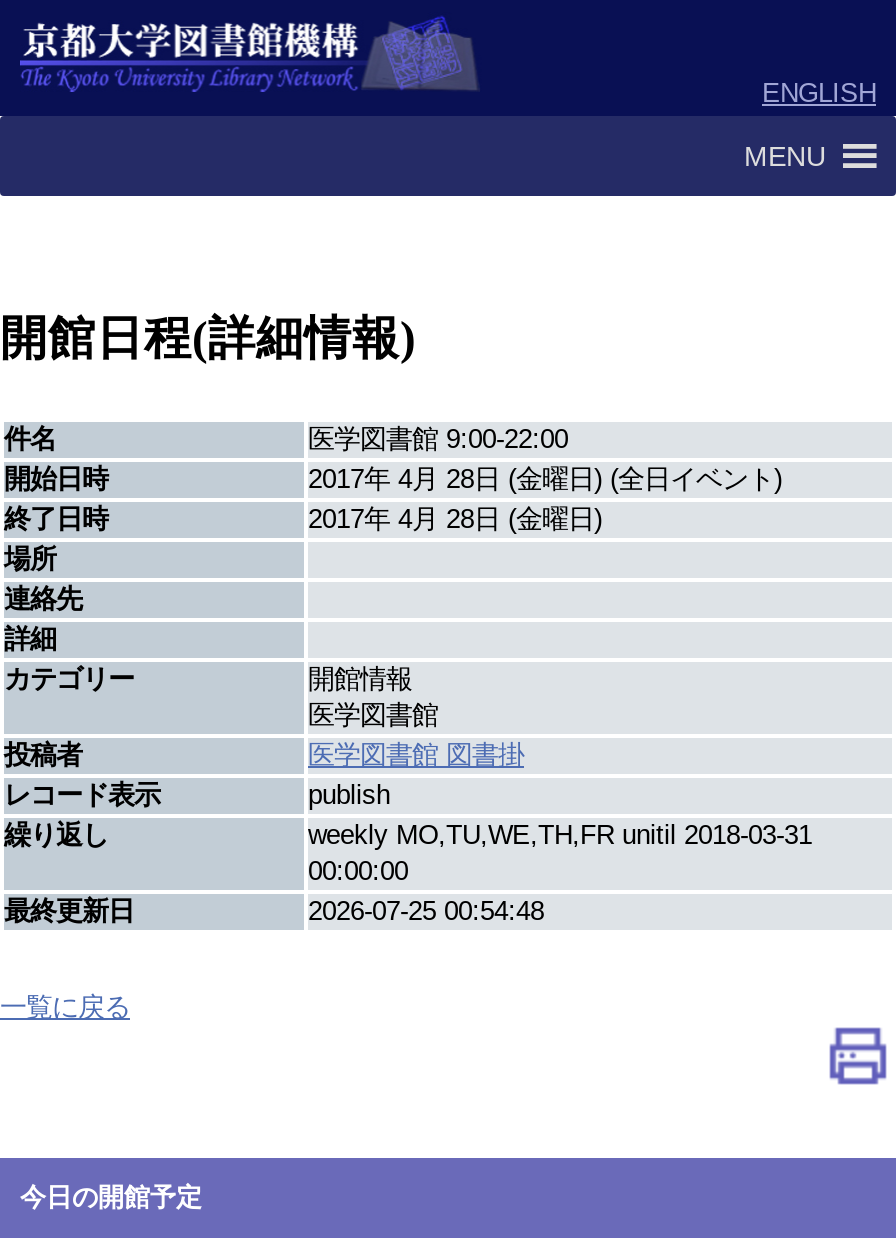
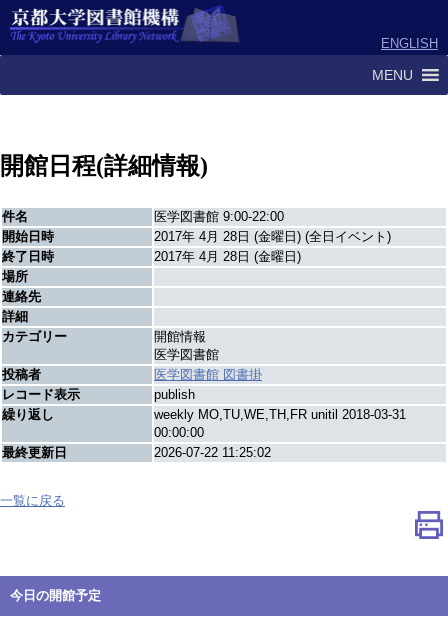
- 2026-07-25 00:54:48
+ 2026-07-22 11:25:02
